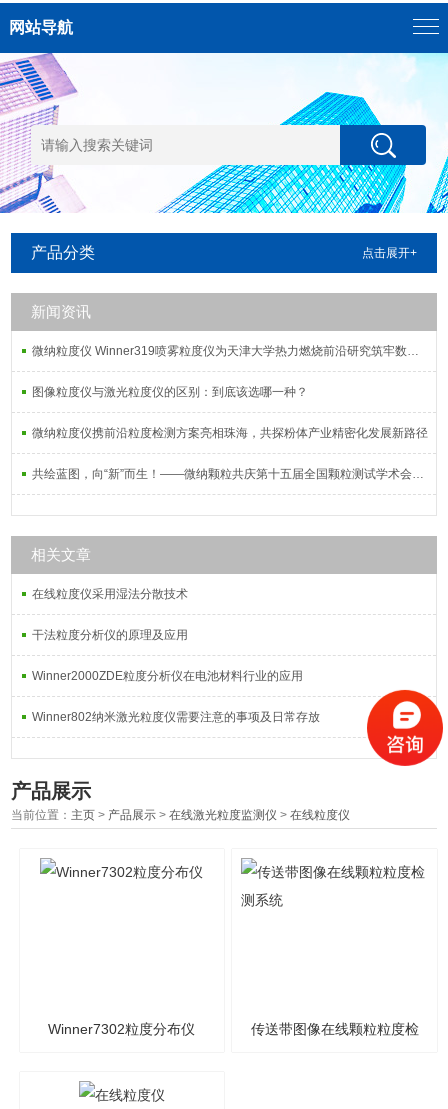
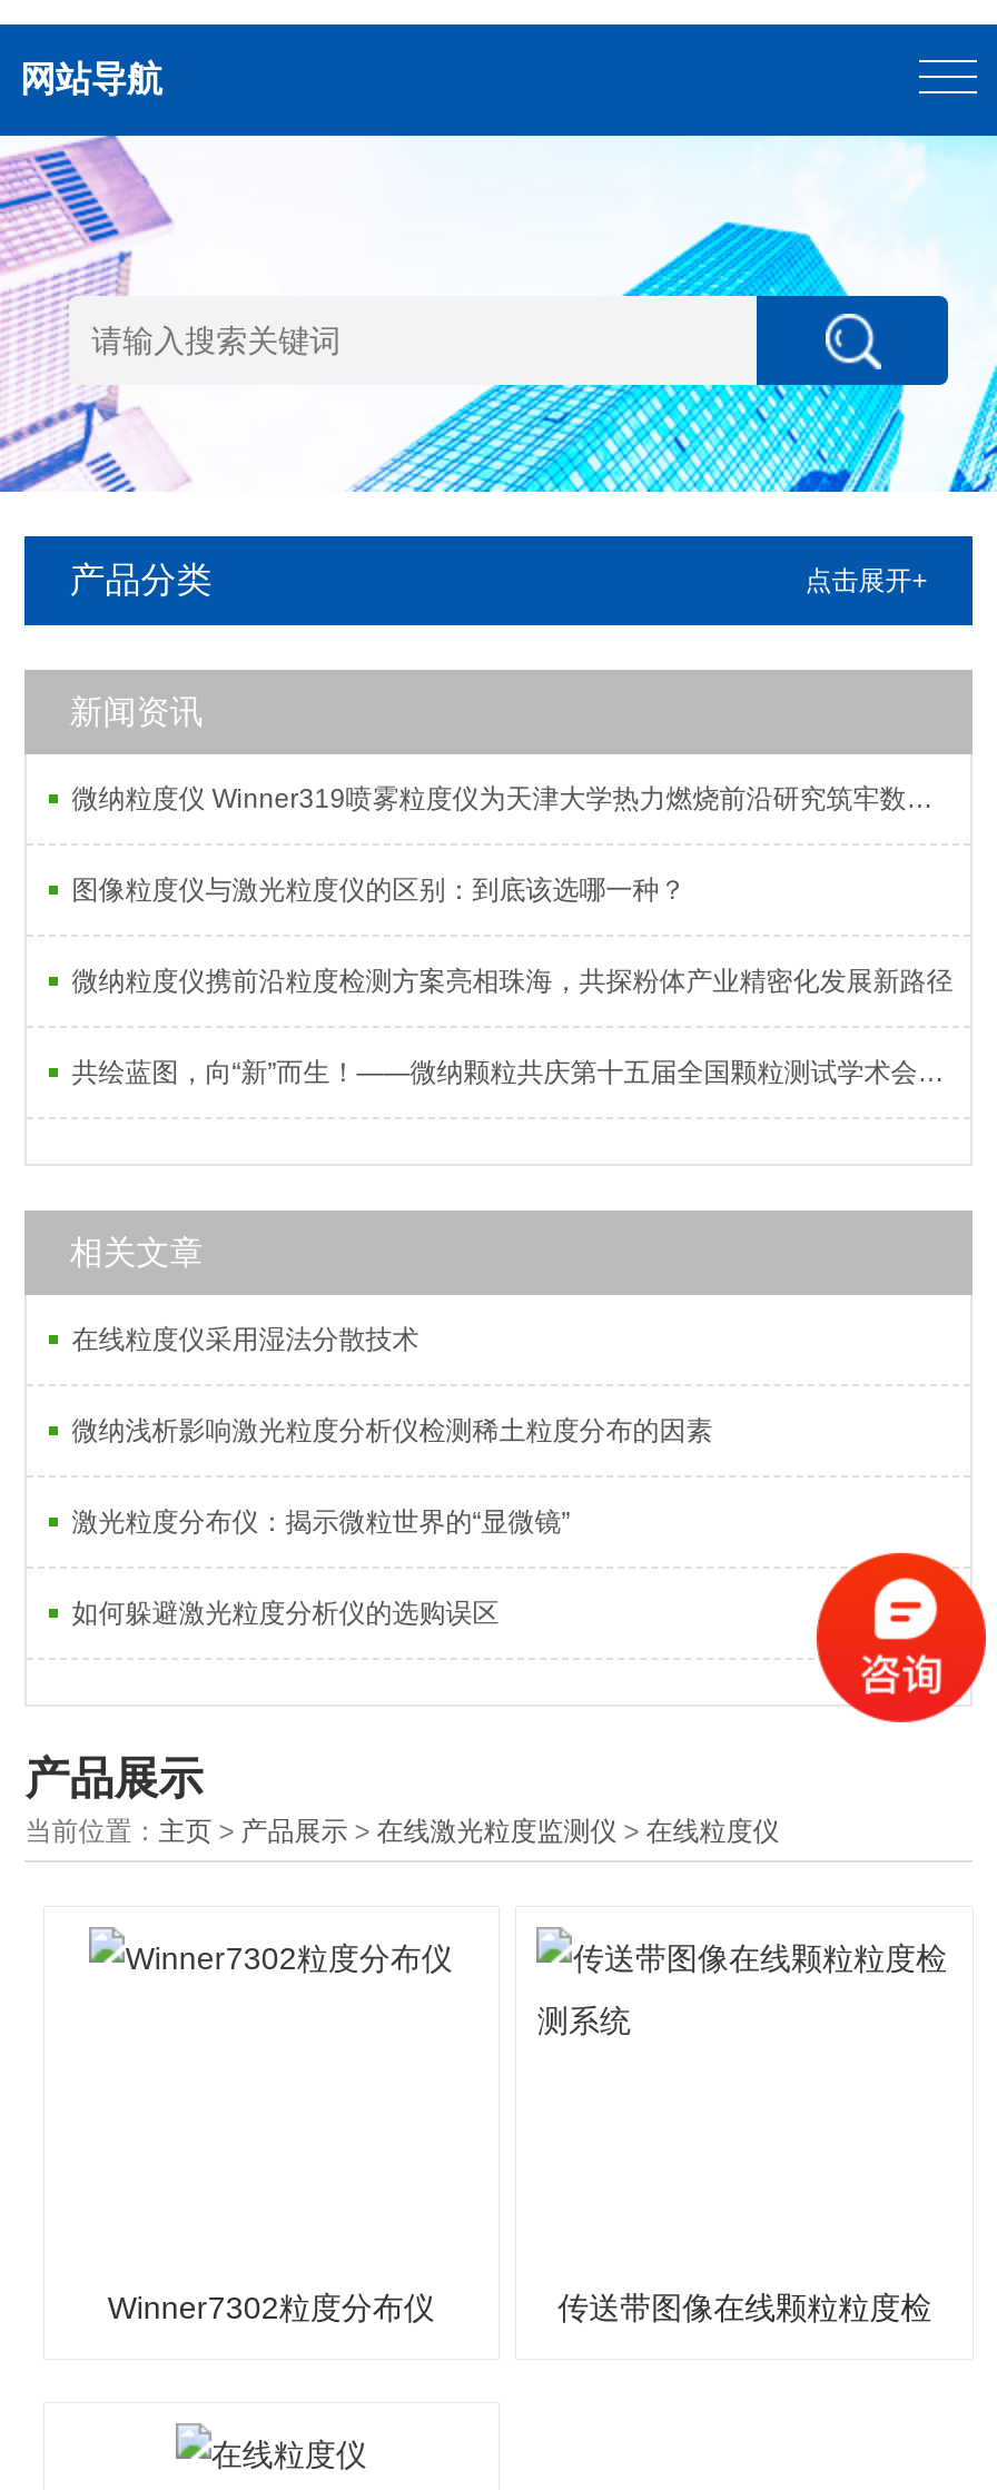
- 干法粒度分析仪的原理及应用
+ 微纳浅析影响激光粒度分析仪检测稀土粒度分布的因素

- Winner2000ZDE粒度分析仪在电池材料行业的应用
+ 激光粒度分布仪：揭示微粒世界的“显微镜”

- Winner802纳米激光粒度仪需要注意的事项及日常存放
+ 如何躲避激光粒度分析仪的选购误区
